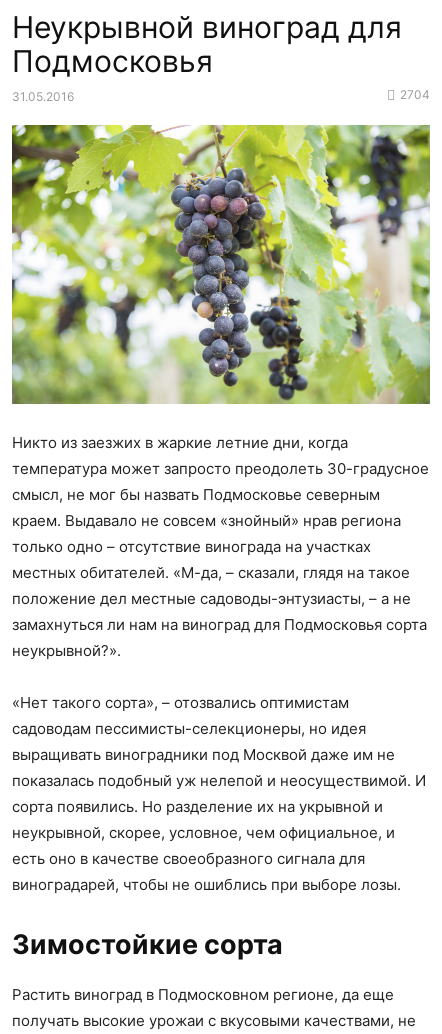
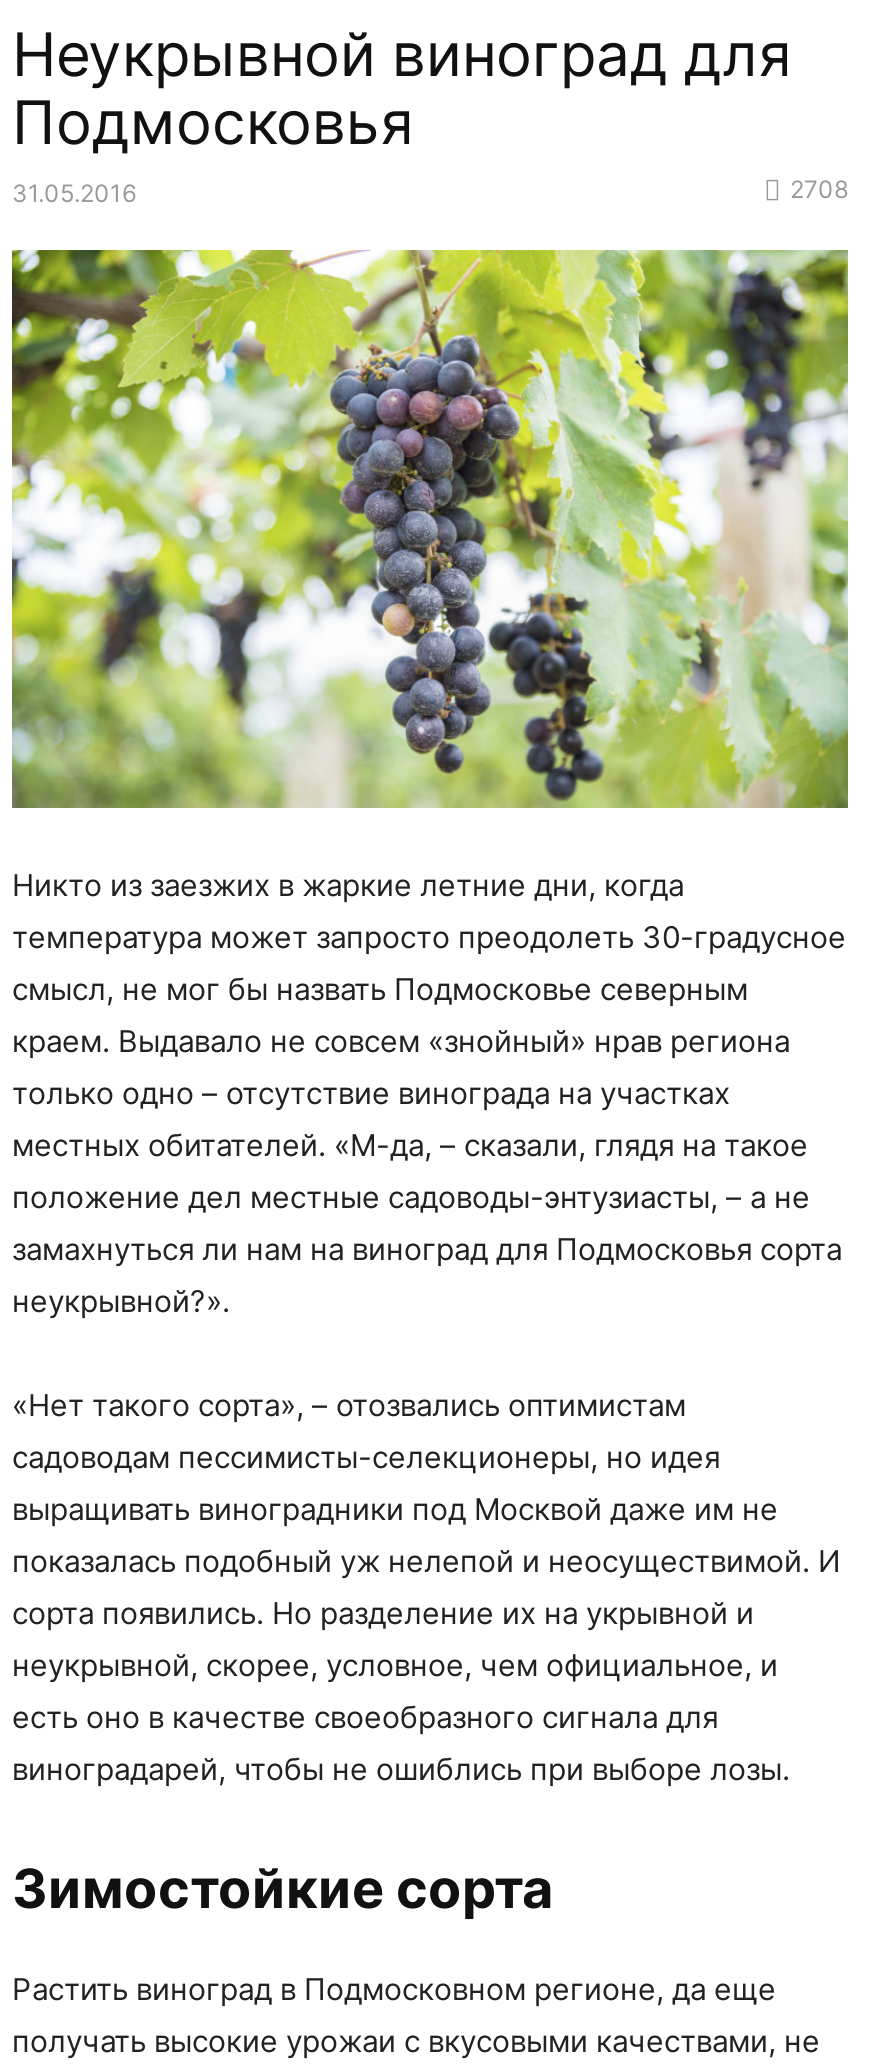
- 2704
+ 2708
